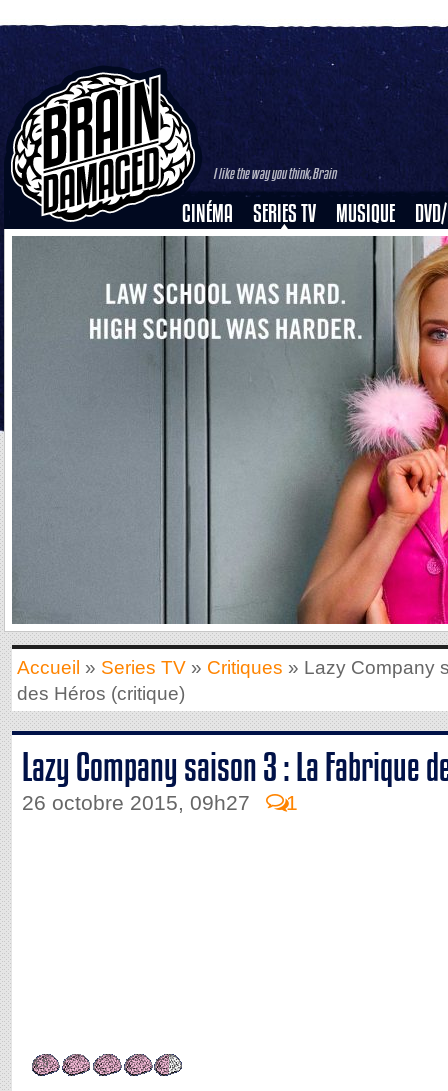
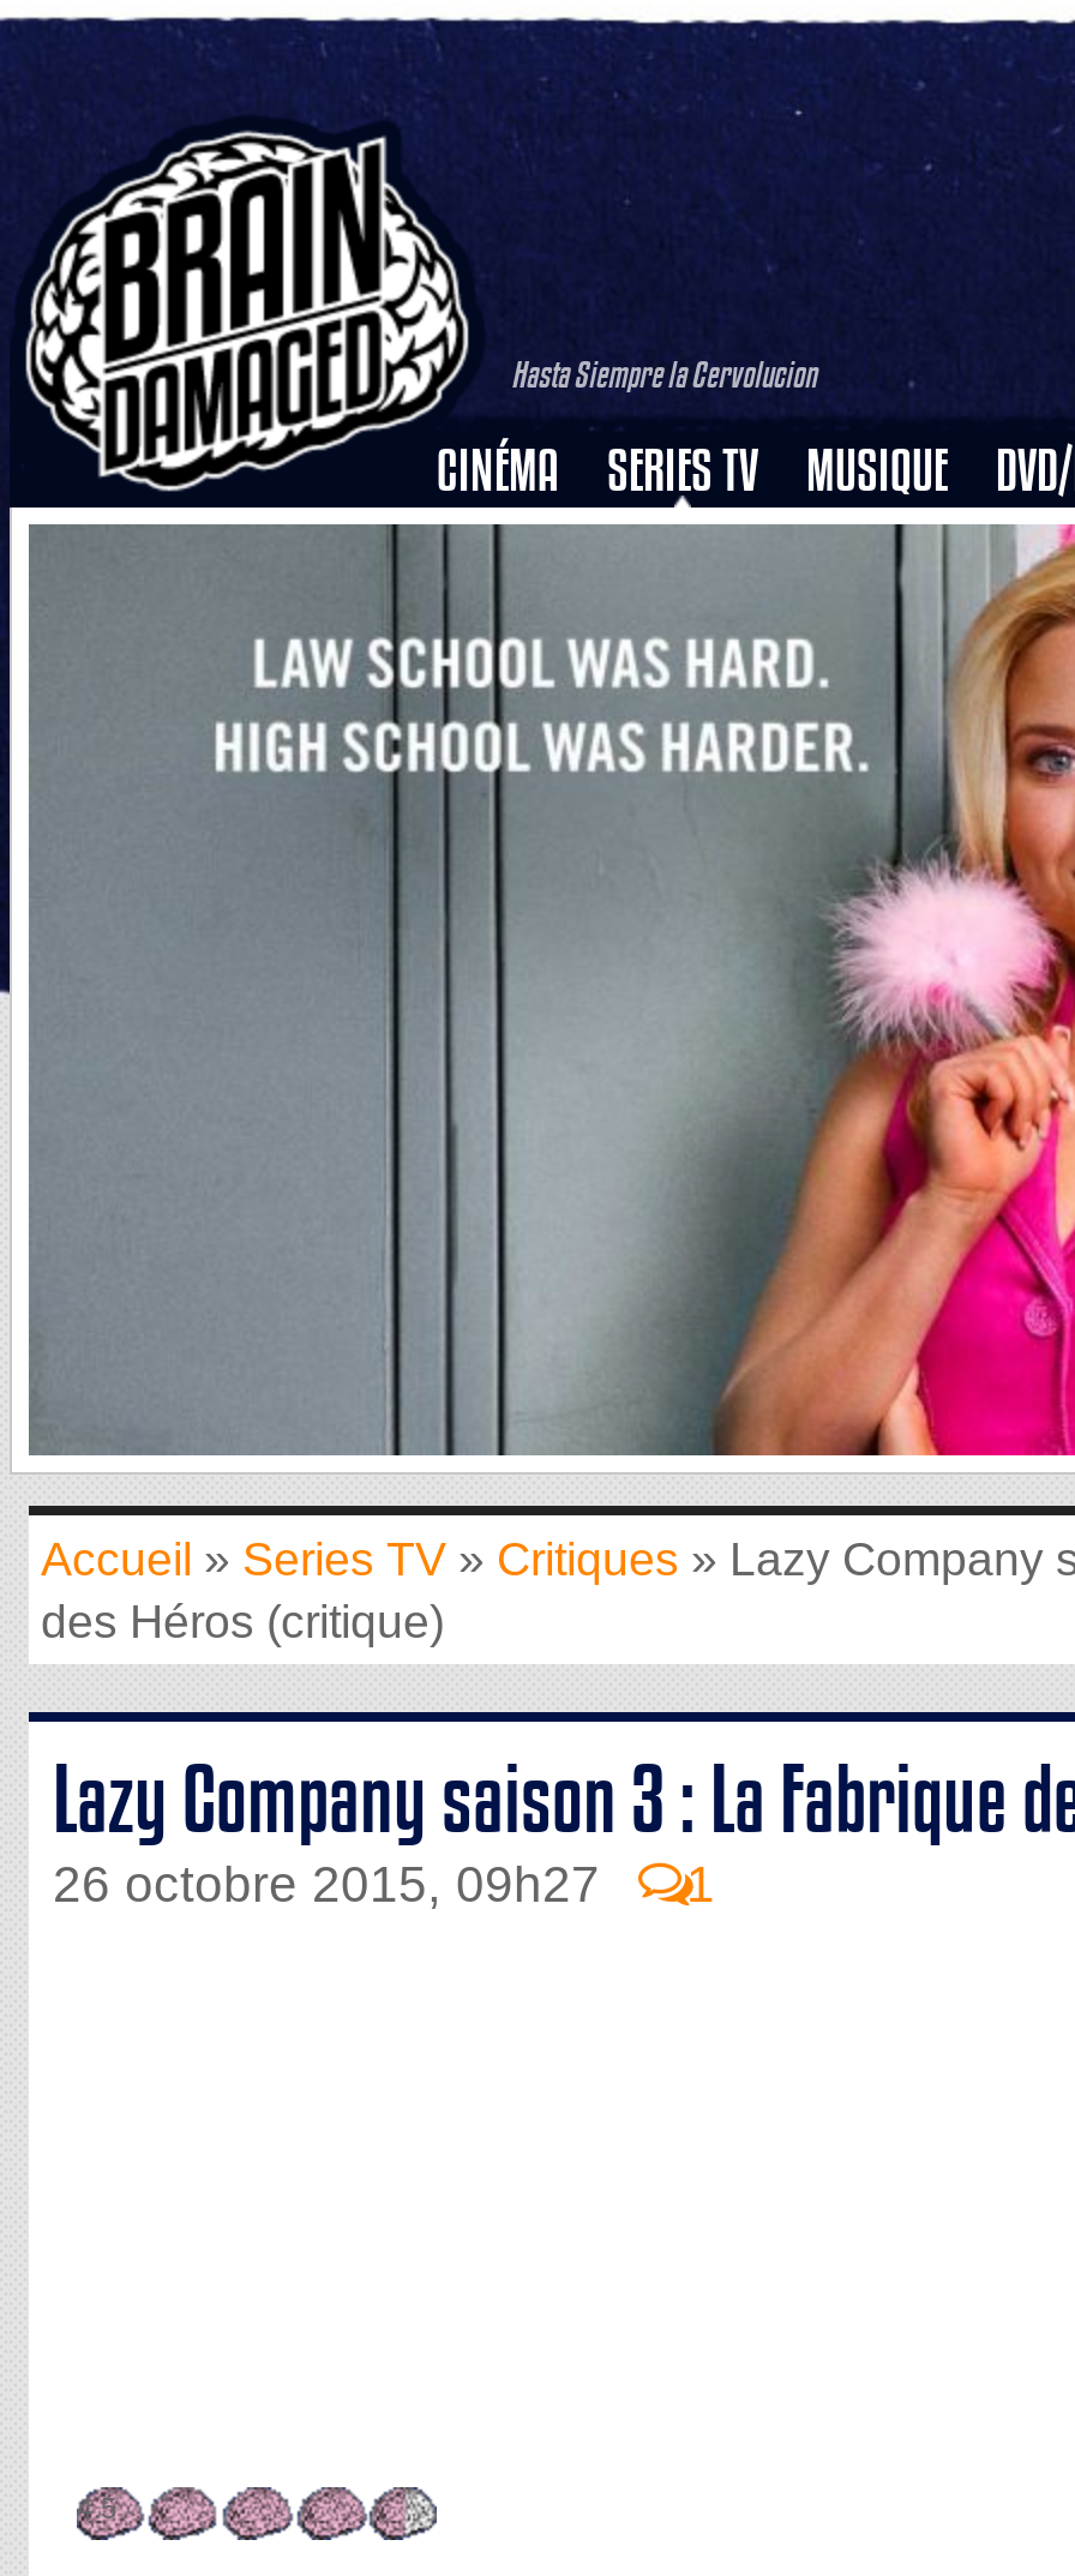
- I like the way you think,Brain
+ Hasta Siempre la Cervolucion
